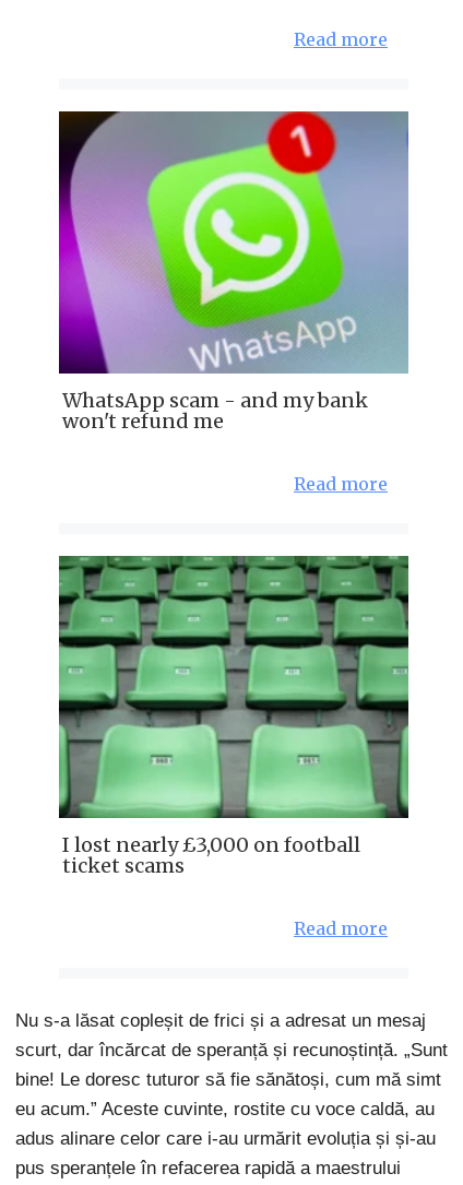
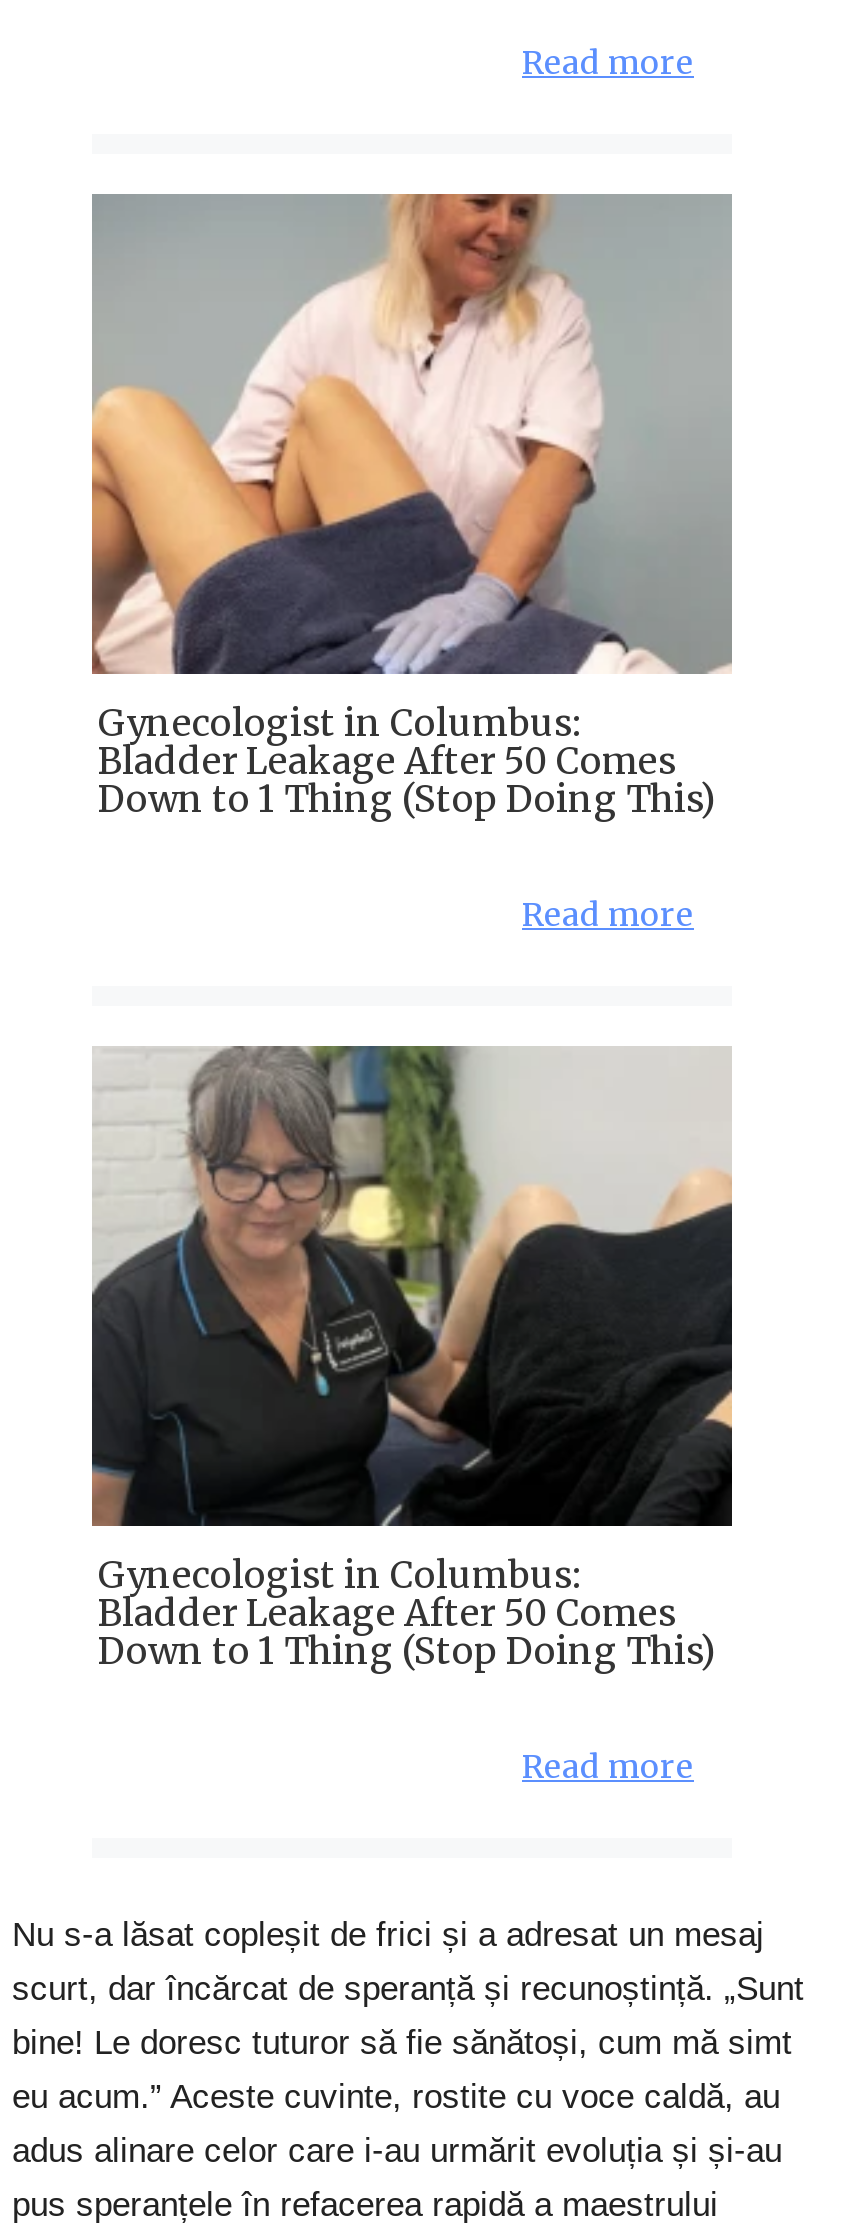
- [image]
- WhatsApp scam - and my bank
- won't refund me
+ [image]
+ Gynecologist in Columbus:
+ Bladder Leakage After 50 Comes
+ Down to 1 Thing (Stop Doing This)

- [image]
- I lost nearly £3,000 on football
- ticket scams
+ [image]
+ Gynecologist in Columbus:
+ Bladder Leakage After 50 Comes
+ Down to 1 Thing (Stop Doing This)
